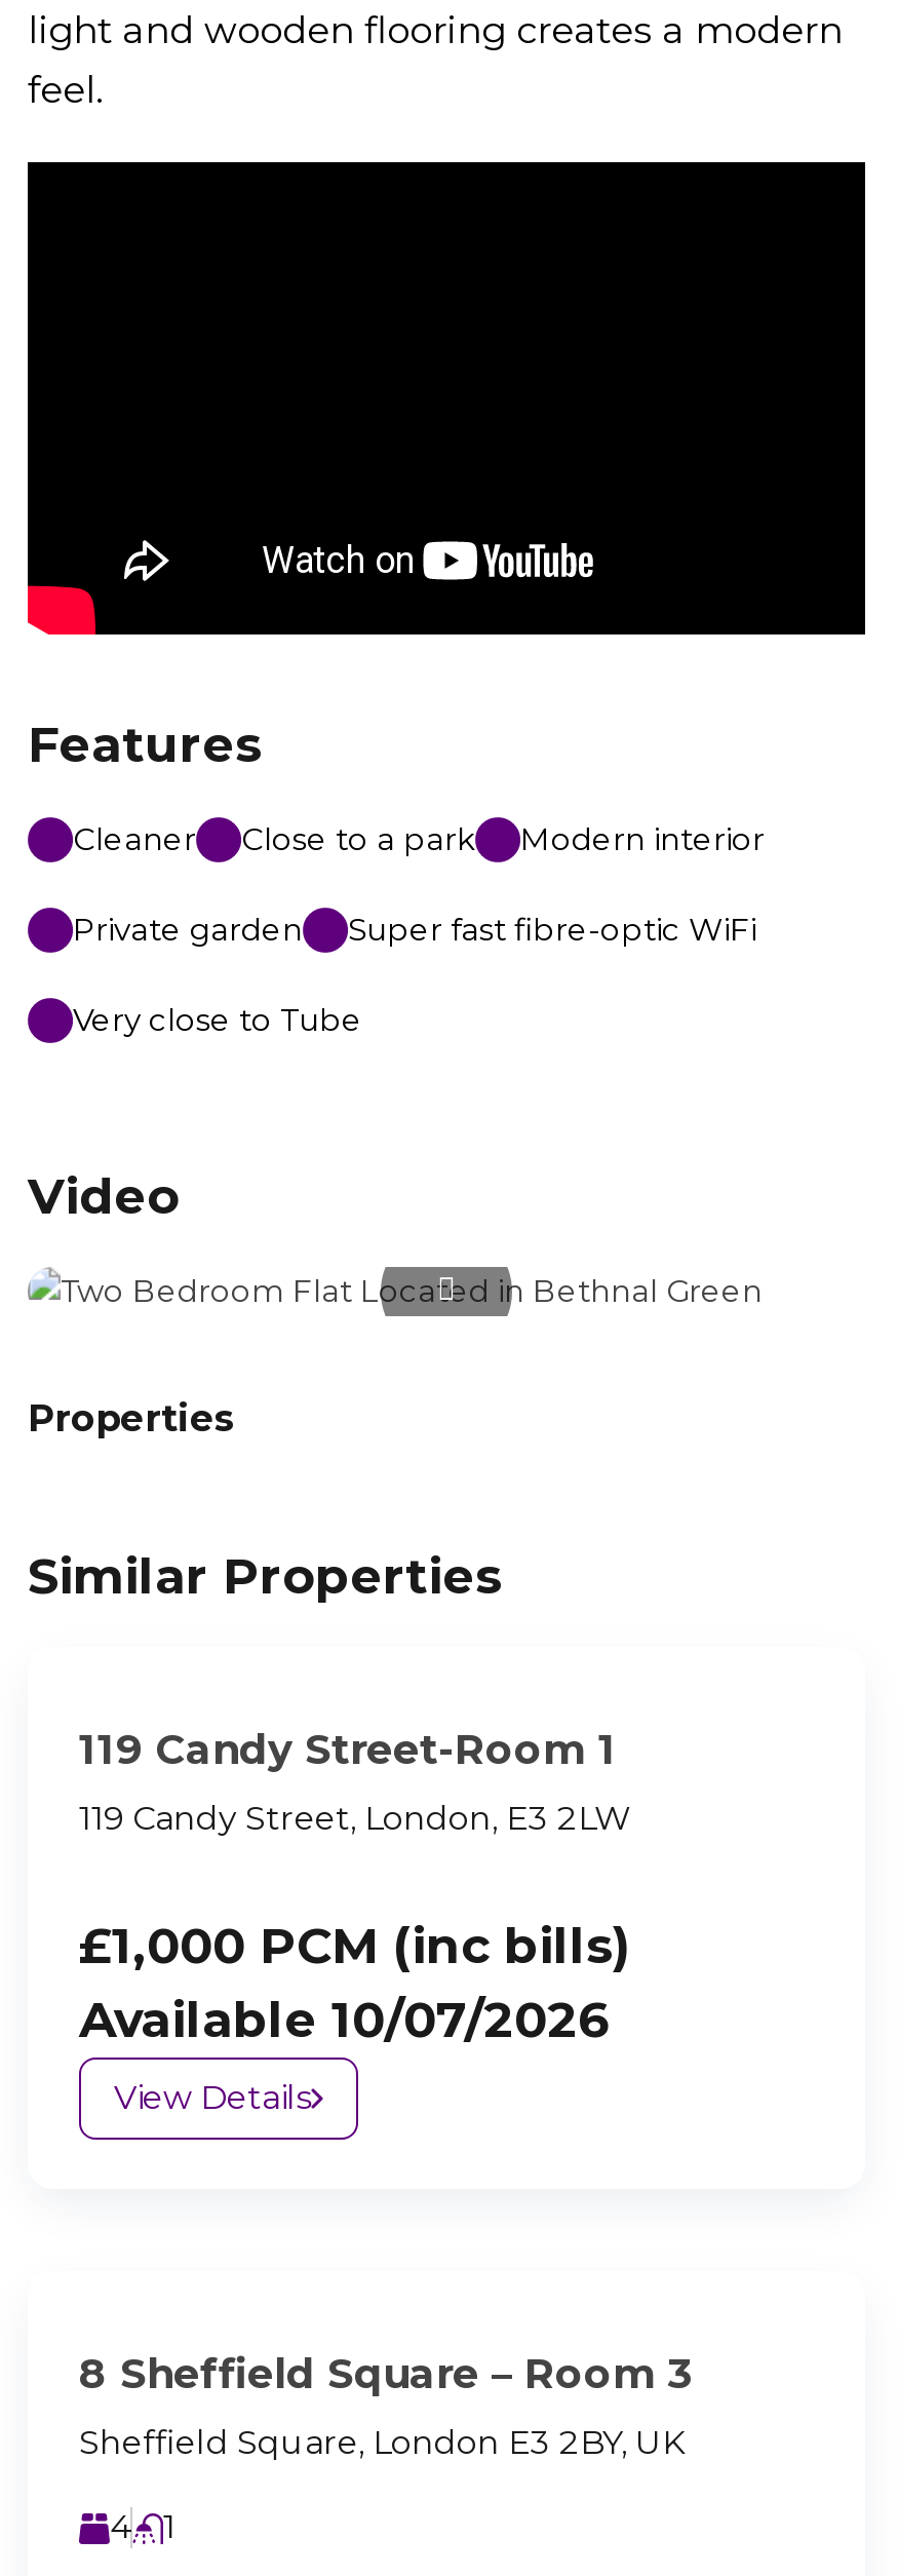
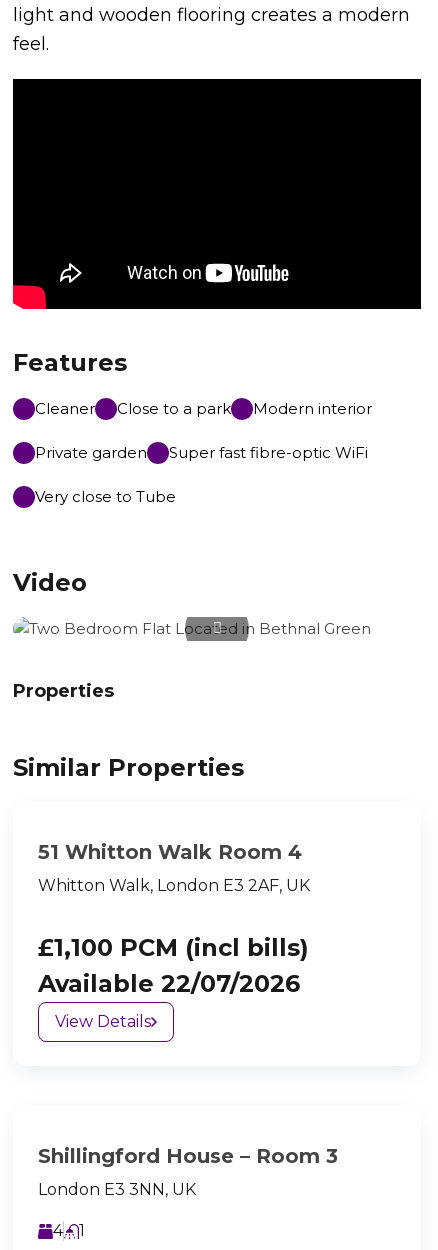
- 119 Candy Street-Room 1
+ 51 Whitton Walk Room 4

- 119 Candy Street, London, E3 2LW
+ Whitton Walk, London E3 2AF, UK

- £1,000 PCM (inc bills)
- Available 10/07/2026
+ £1,100 PCM (incl bills)
+ Available 22/07/2026

- 8 Sheffield Square – Room 3
+ Shillingford House – Room 3

- Sheffield Square, London E3 2BY, UK
+ London E3 3NN, UK
